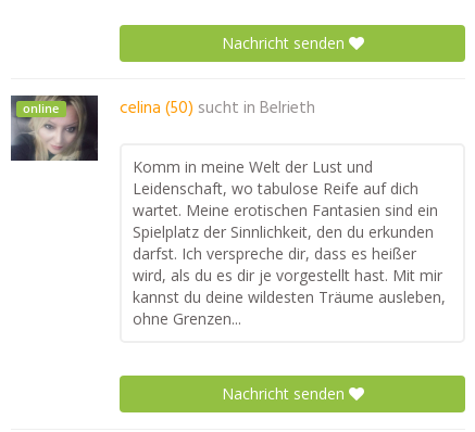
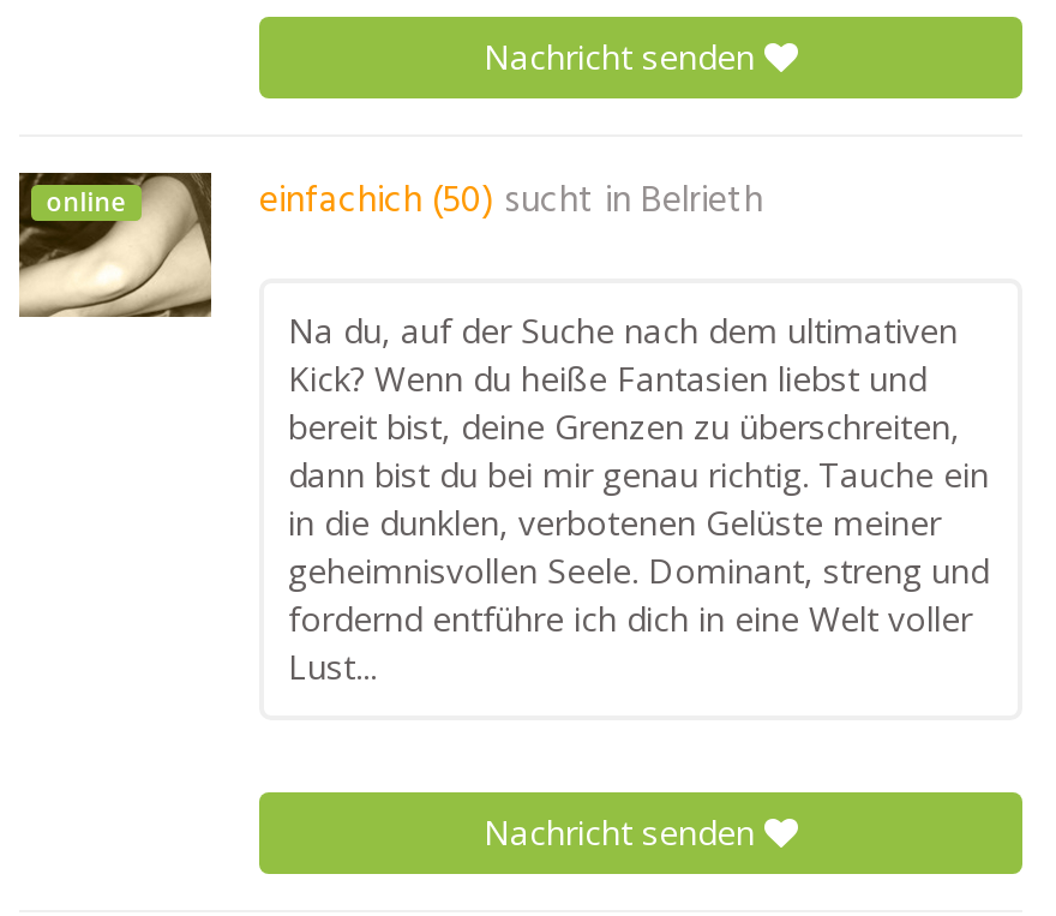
- [image]
- celina (50) sucht in Belrieth
+ [image]
+ einfachich (50) sucht in Belrieth

- Komm in meine Welt der Lust und
- Leidenschaft, wo tabulose Reife auf dich
- wartet. Meine erotischen Fantasien sind ein
- Spielplatz der Sinnlichkeit, den du erkunden
- darfst. Ich verspreche dir, dass es heißer
- wird, als du es dir je vorgestellt hast. Mit mir
- kannst du deine wildesten Träume ausleben,
- ohne Grenzen...
+ Na du, auf der Suche nach dem ultimativen
+ Kick? Wenn du heiße Fantasien liebst und
+ bereit bist, deine Grenzen zu überschreiten,
+ dann bist du bei mir genau richtig. Tauche ein
+ in die dunklen, verbotenen Gelüste meiner
+ geheimnisvollen Seele. Dominant, streng und
+ fordernd entführe ich dich in eine Welt voller
+ Lust...
